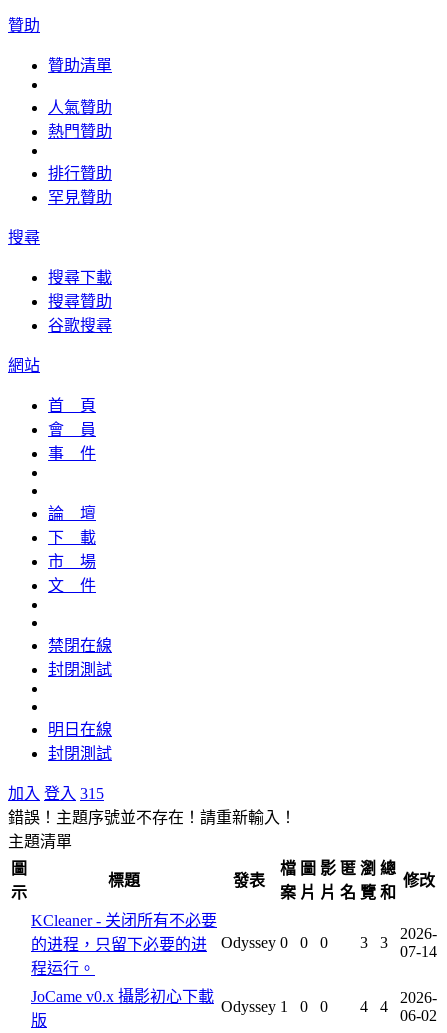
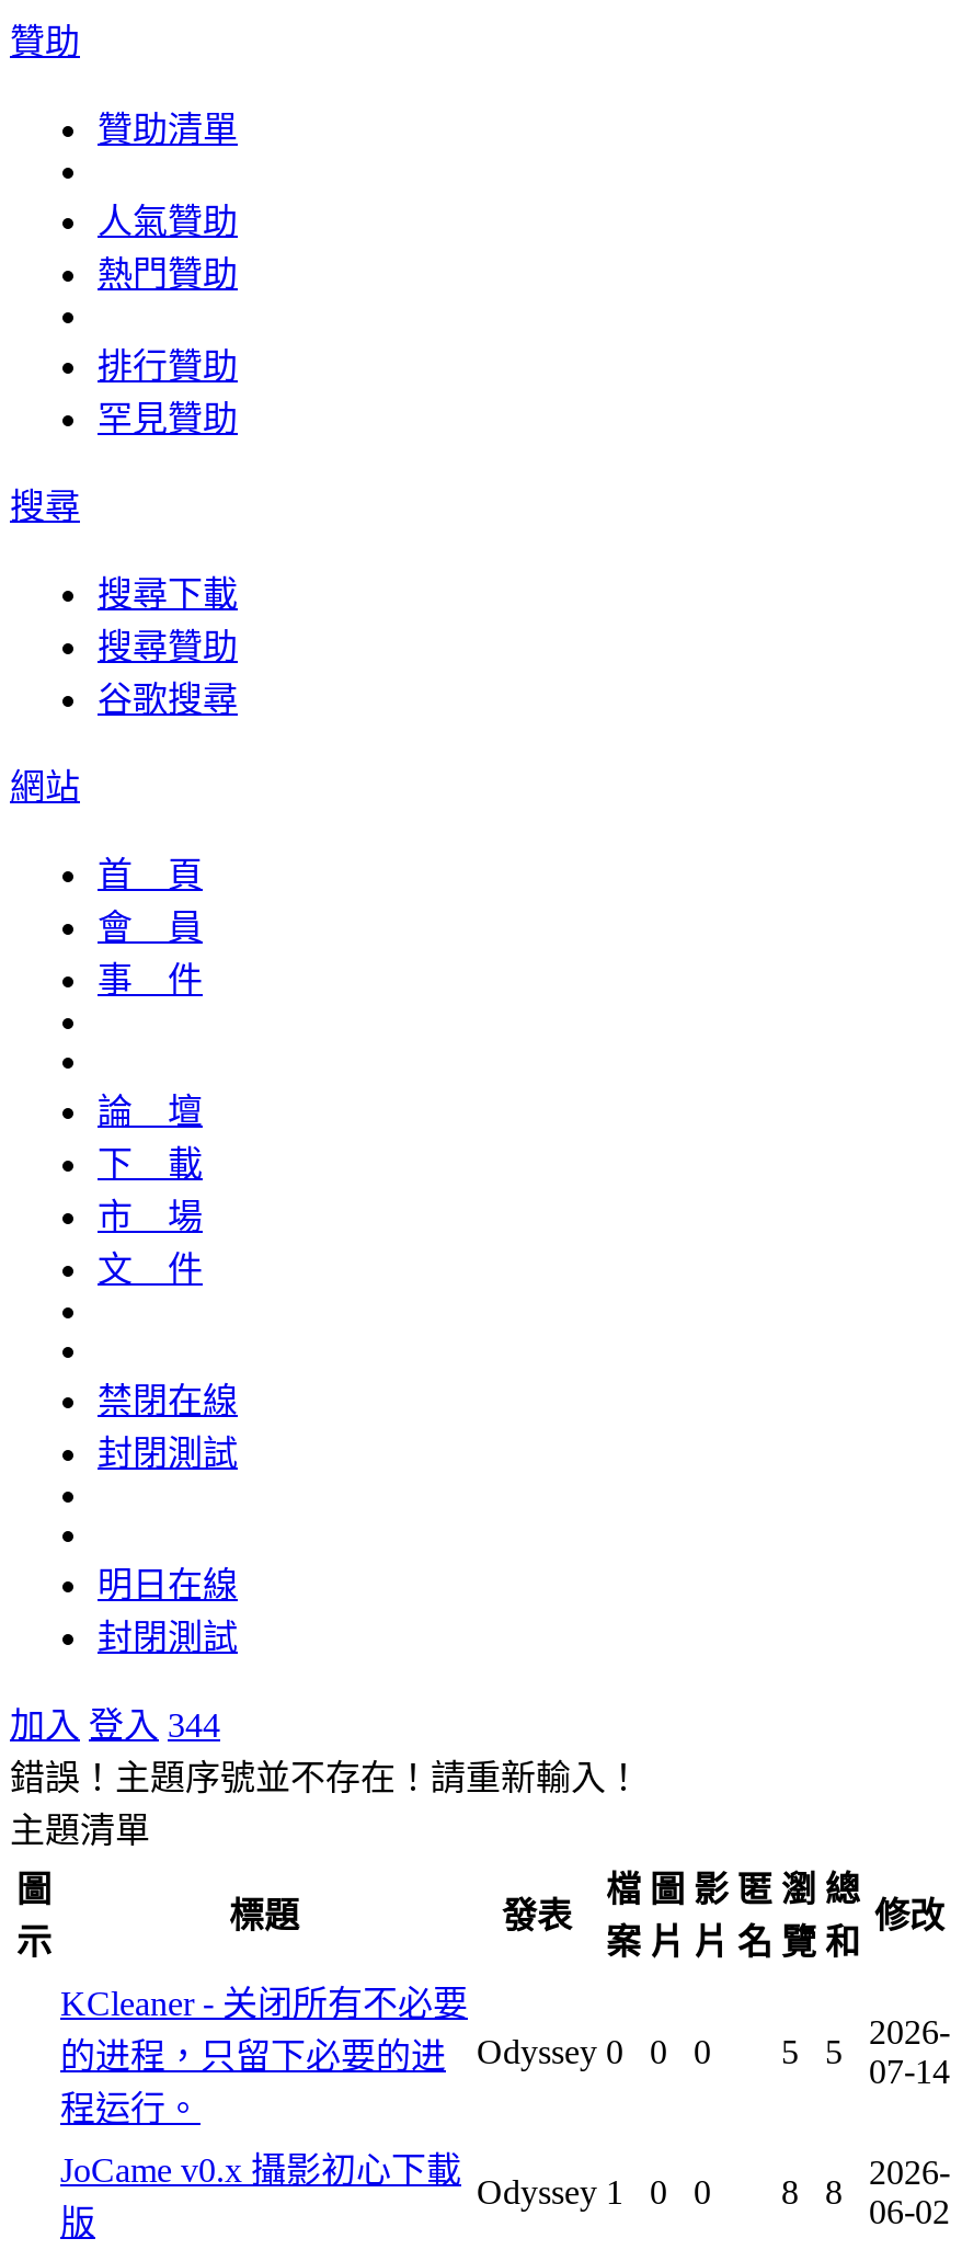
- 加入 登入 315
+ 加入 登入 344

- 3
+ 5

- 3
+ 5

- 4
+ 8

- 4
+ 8
